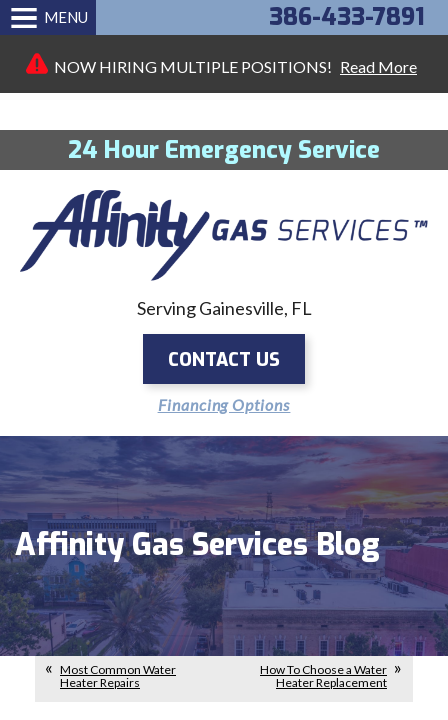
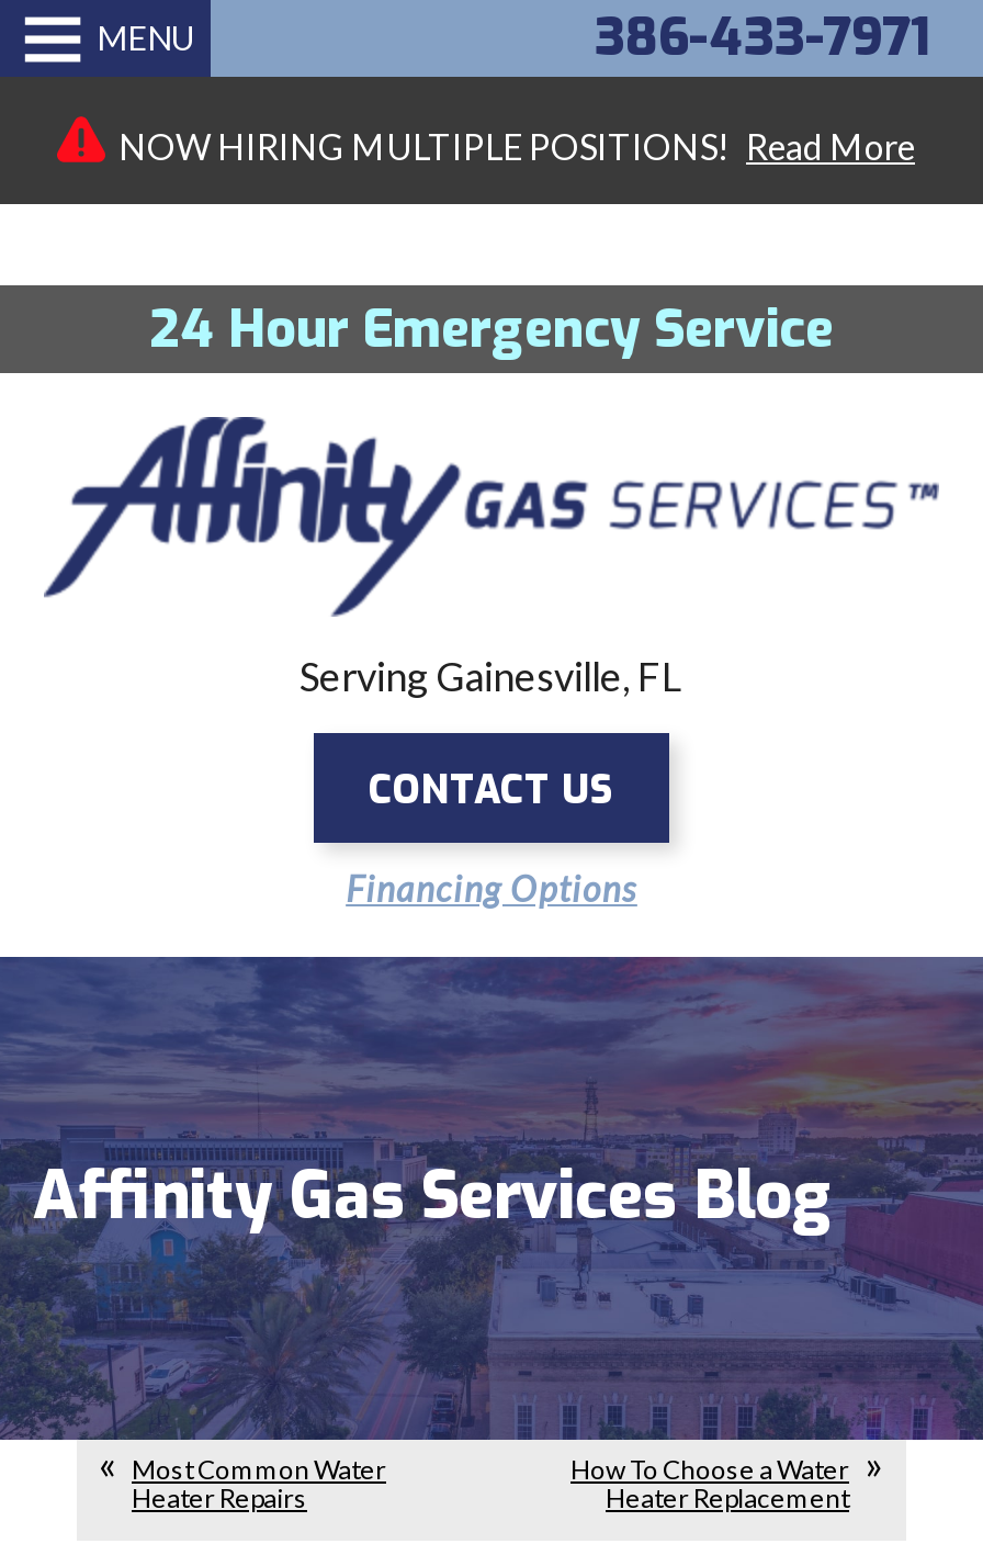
- 386-433-7891
+ 386-433-7971
